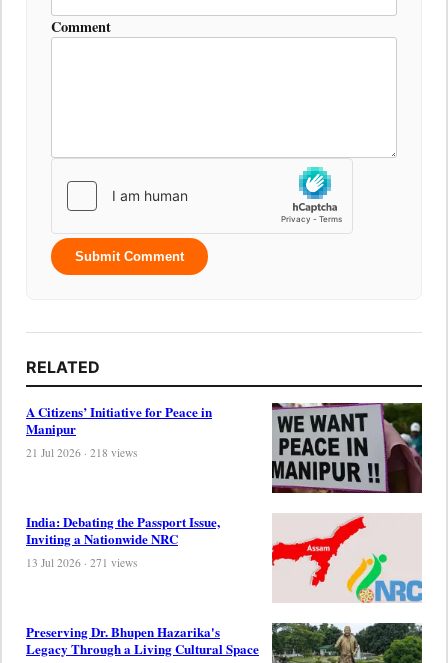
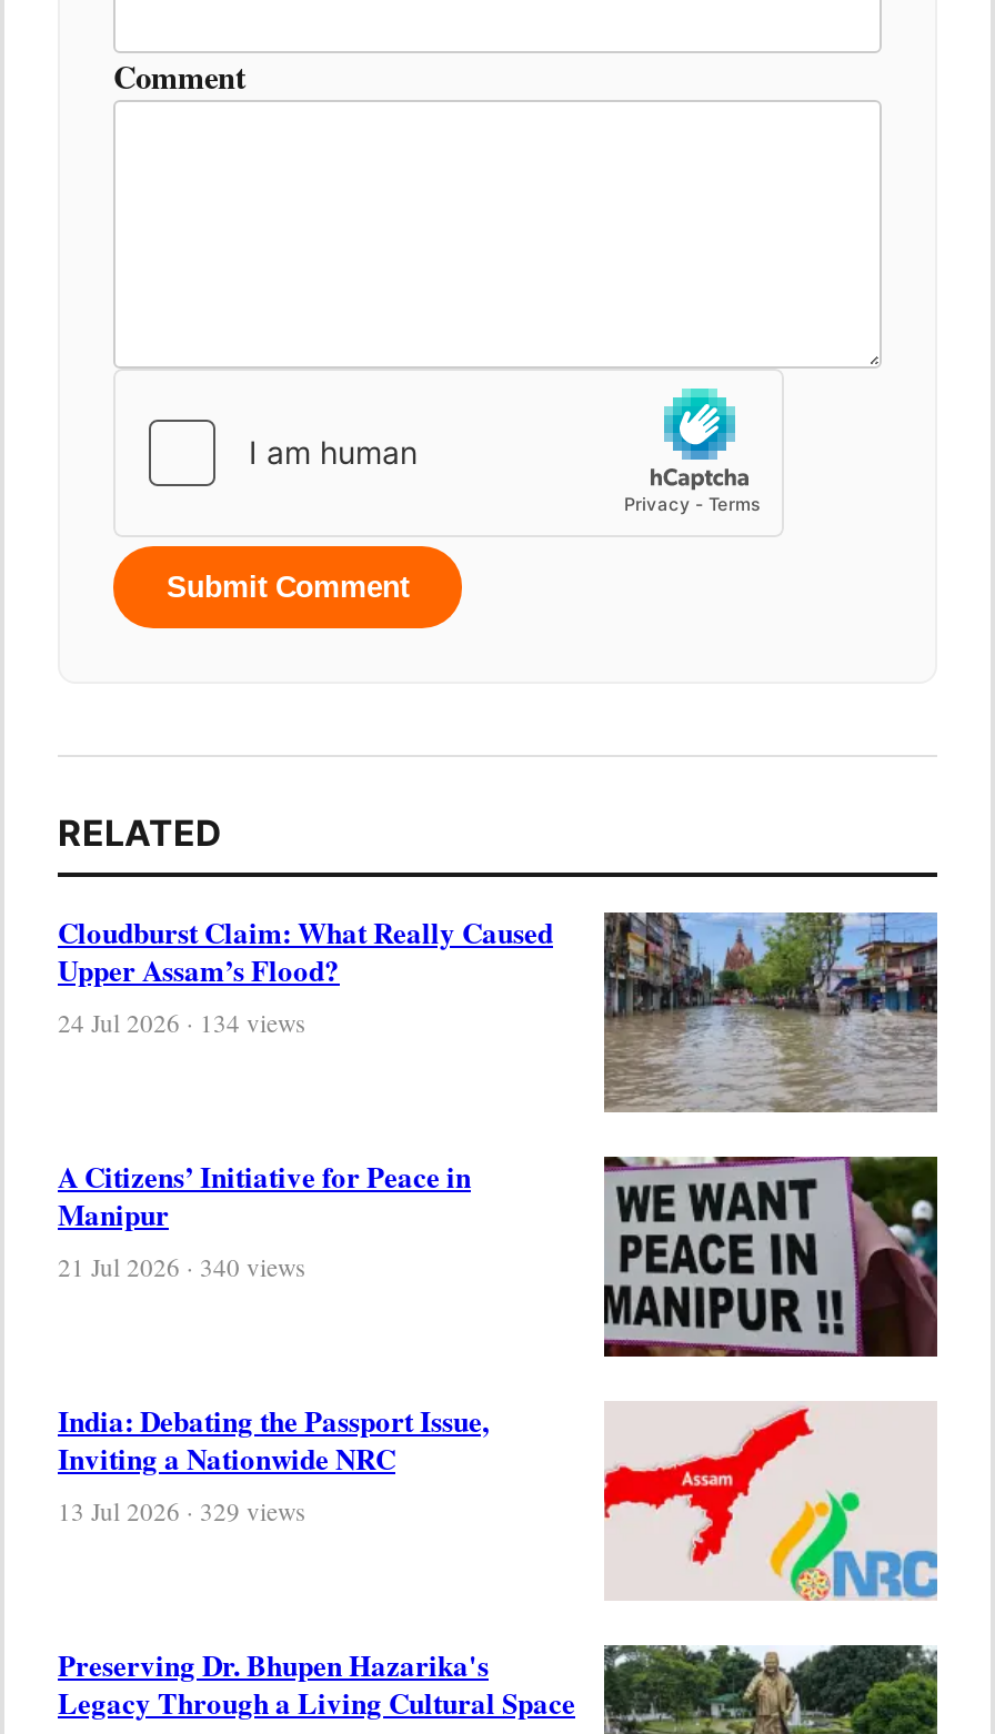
+ [image]
+ Cloudburst Claim: What Really Caused
+ Upper Assam’s Flood?
+ 24 Jul 2026 · 134 views

- 21 Jul 2026 · 218 views
+ 21 Jul 2026 · 340 views

- 13 Jul 2026 · 271 views
+ 13 Jul 2026 · 329 views
